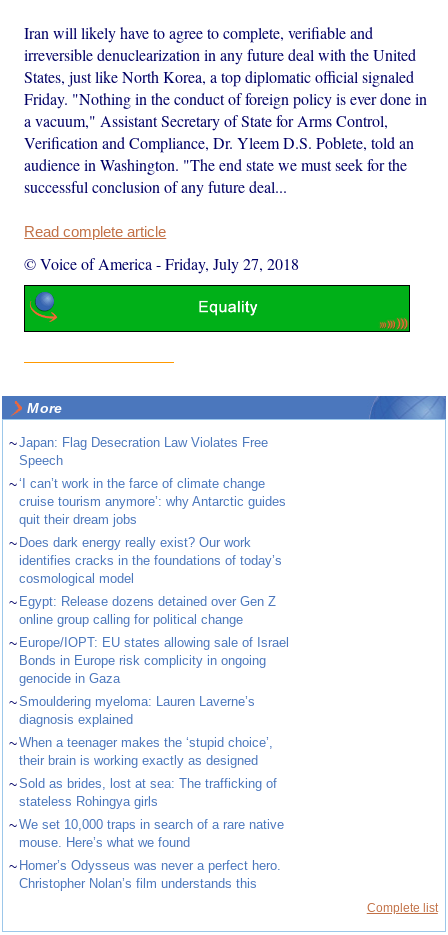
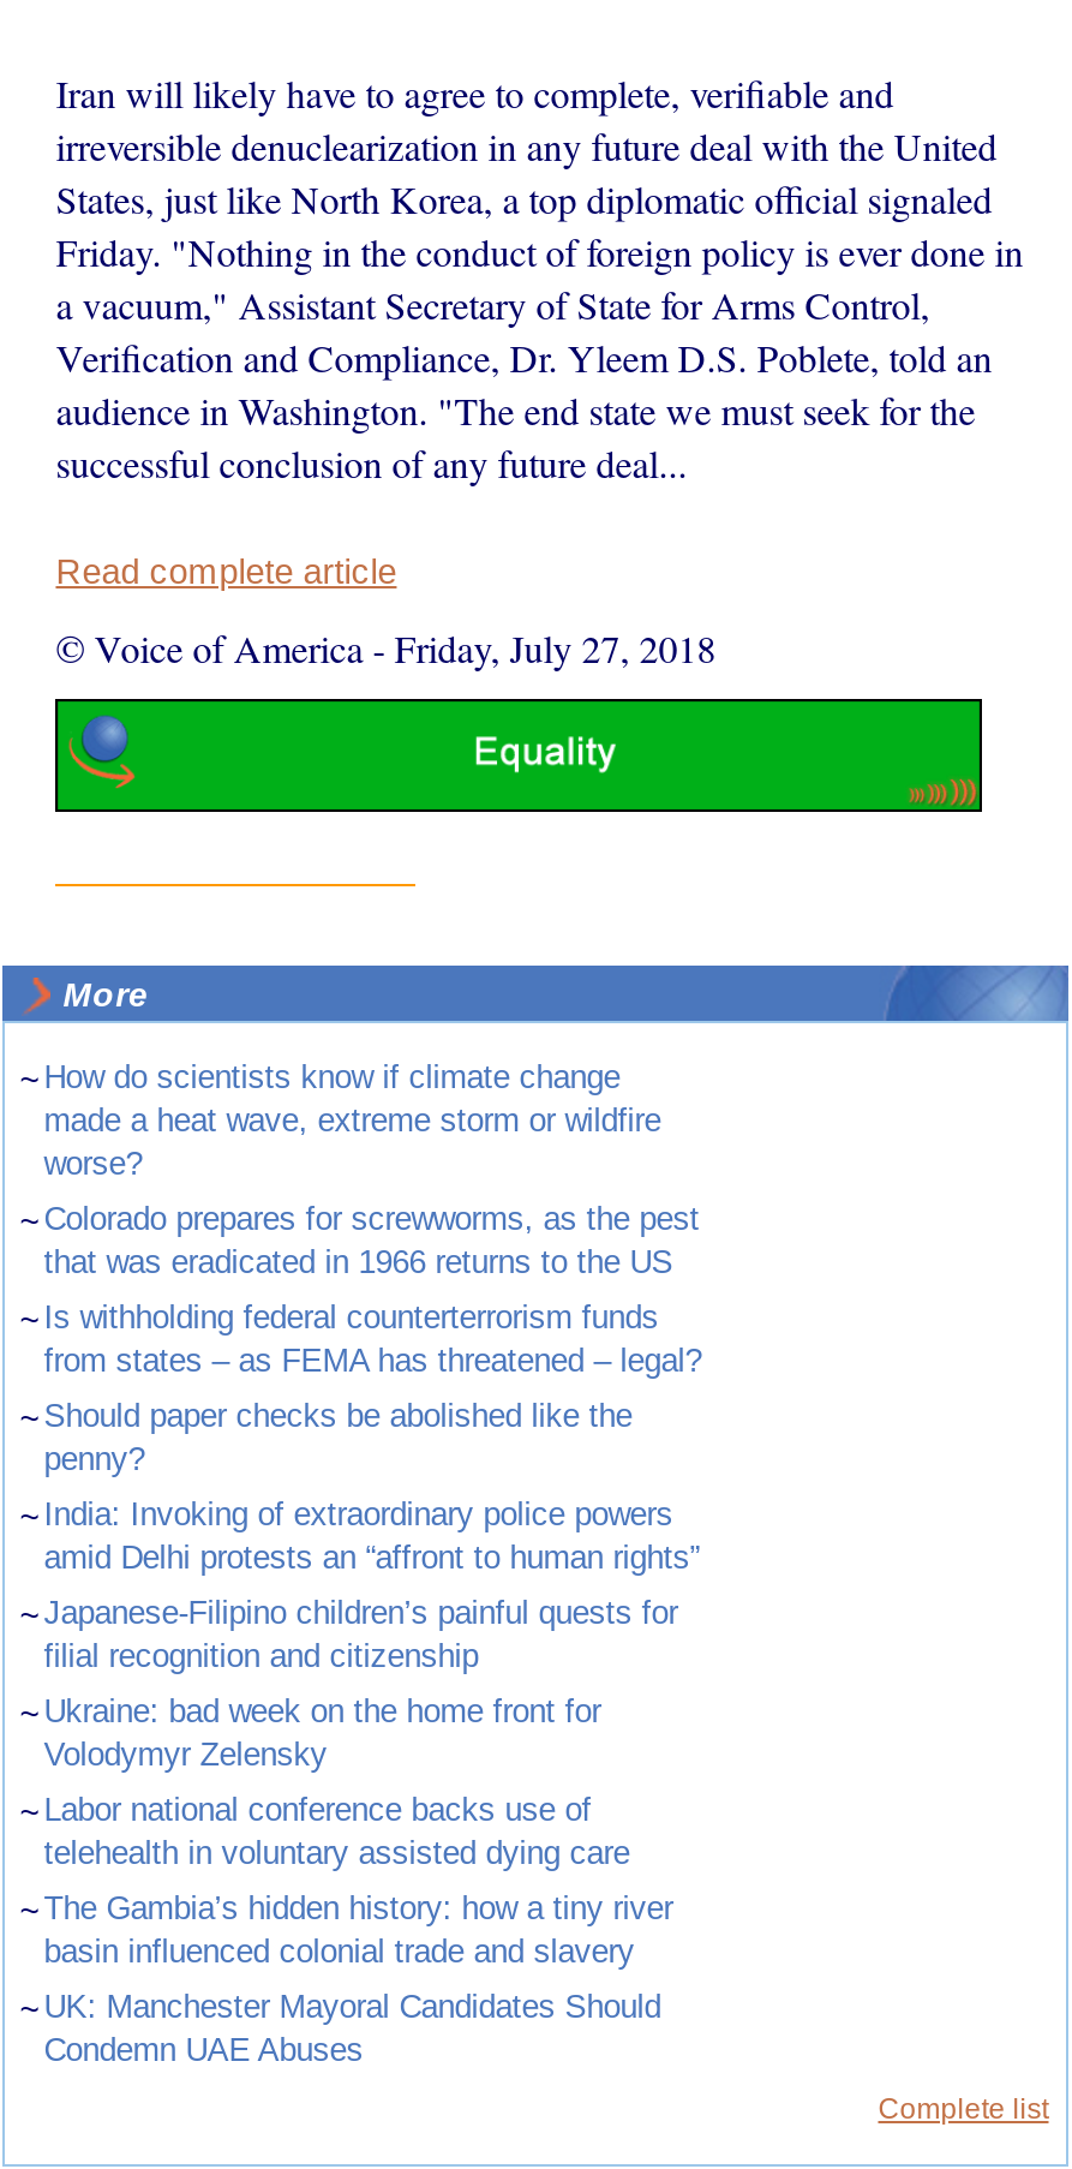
- ~ Japan: Flag Desecration Law Violates Free
- Speech
+ ~ How do scientists know if climate change
+ made a heat wave, extreme storm or wildfire
+ worse?

- ~ ‘I can’t work in the farce of climate change
- cruise tourism anymore’: why Antarctic guides
- quit their dream jobs
+ ~ Colorado prepares for screwworms, as the pest
+ that was eradicated in 1966 returns to the US

- ~ Does dark energy really exist? Our work
- identifies cracks in the foundations of today’s
- cosmological model
+ ~ Is withholding federal counterterrorism funds
+ from states – as FEMA has threatened – legal?

- ~ Egypt: Release dozens detained over Gen Z
- online group calling for political change
+ ~ Should paper checks be abolished like the
+ penny?

- ~ Europe/IOPT: EU states allowing sale of Israel
- Bonds in Europe risk complicity in ongoing
- genocide in Gaza
+ ~ India: Invoking of extraordinary police powers
+ amid Delhi protests an “affront to human rights”

- ~ Smouldering myeloma: Lauren Laverne’s
- diagnosis explained
+ ~ Japanese-Filipino children’s painful quests for
+ filial recognition and citizenship

- ~ When a teenager makes the ‘stupid choice’,
- their brain is working exactly as designed
+ ~ Ukraine: bad week on the home front for
+ Volodymyr Zelensky

- ~ Sold as brides, lost at sea: The trafficking of
- stateless Rohingya girls
+ ~ Labor national conference backs use of
+ telehealth in voluntary assisted dying care

- ~ We set 10,000 traps in search of a rare native
- mouse. Here’s what we found
+ ~ The Gambia’s hidden history: how a tiny river
+ basin influenced colonial trade and slavery

- ~ Homer’s Odysseus was never a perfect hero.
- Christopher Nolan’s film understands this
+ ~ UK: Manchester Mayoral Candidates Should
+ Condemn UAE Abuses
